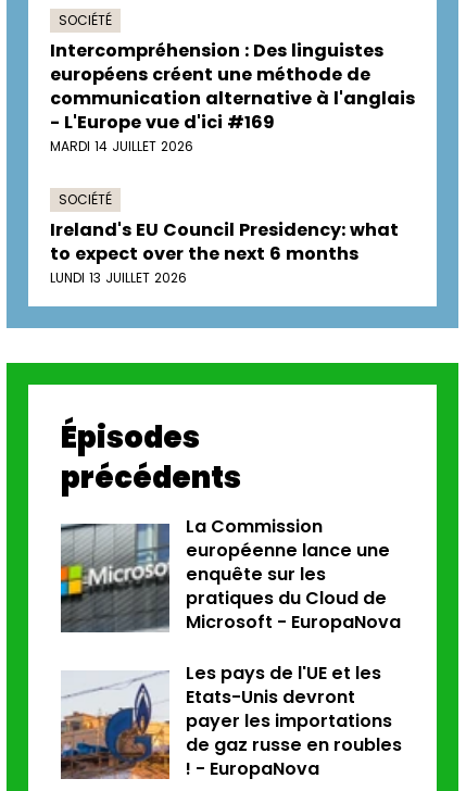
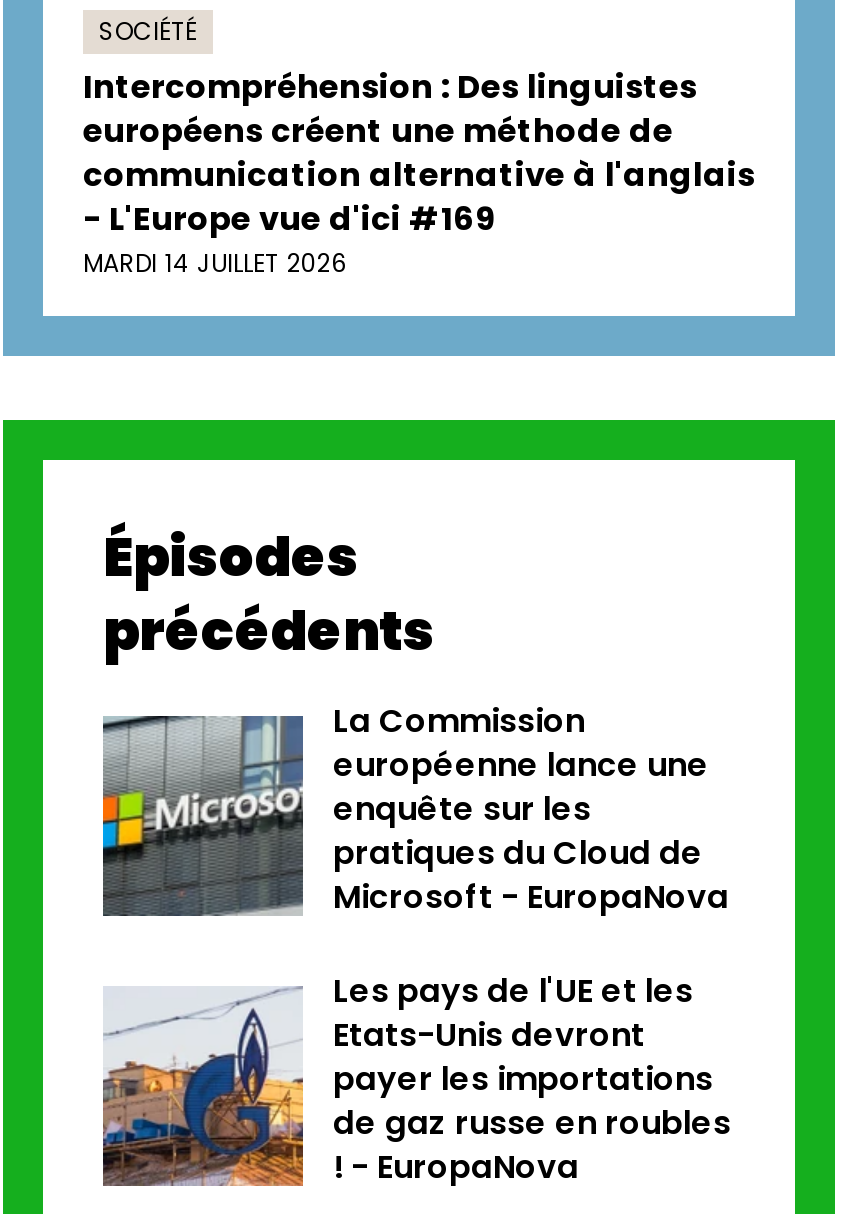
- SOCIÉTÉ
- Ireland's EU Council Presidency: what
- to expect over the next 6 months
- LUNDI 13 JUILLET 2026
